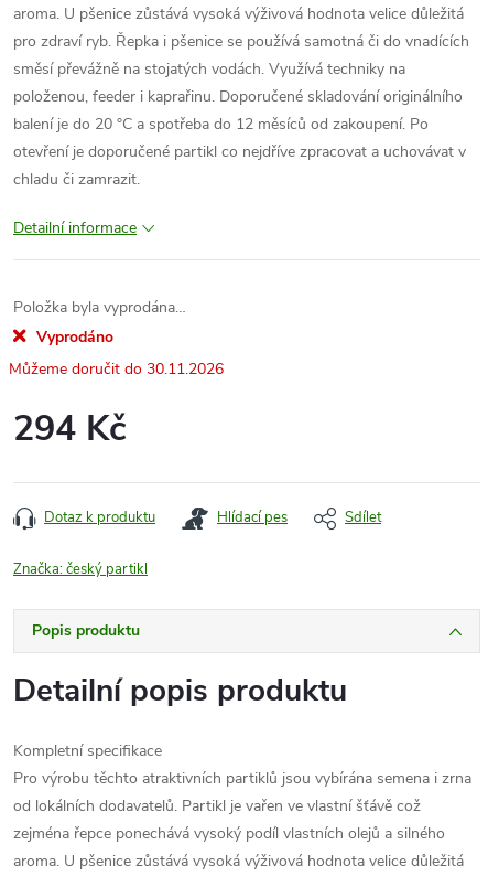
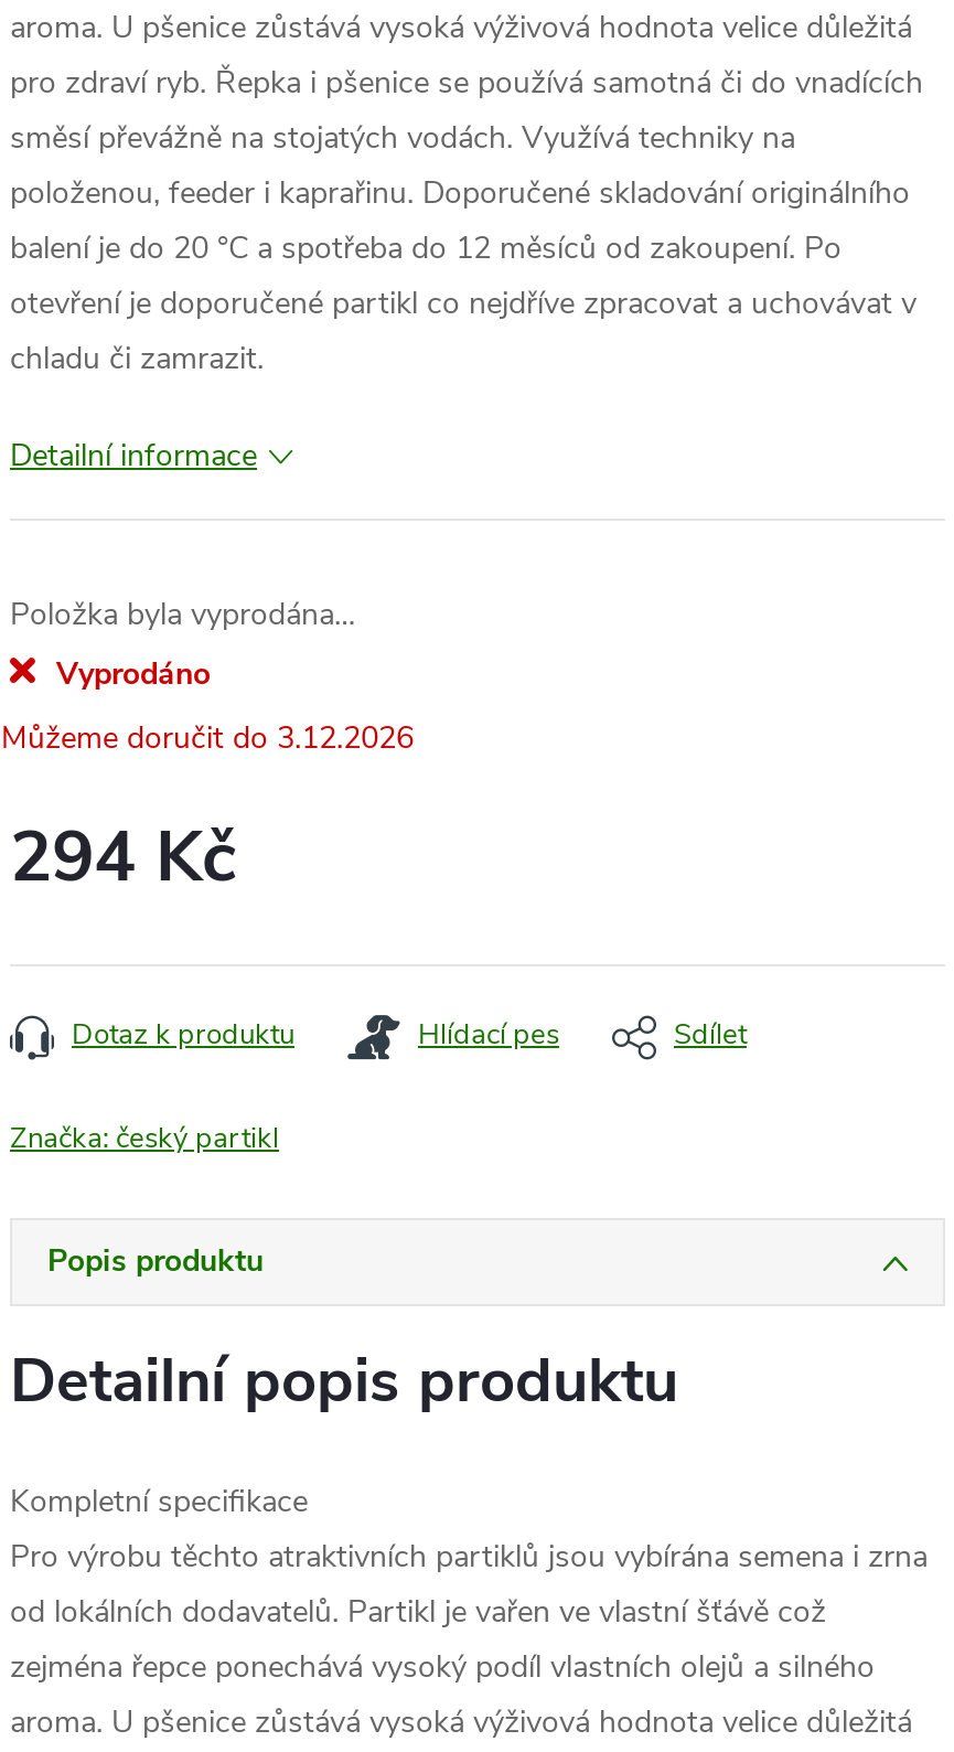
- 30.11.2026
+ 3.12.2026
